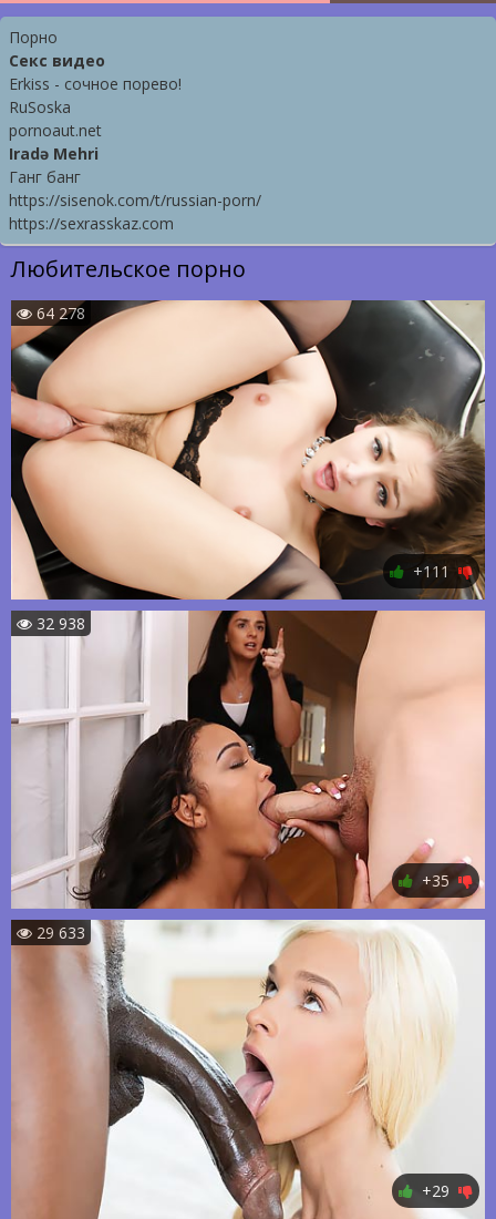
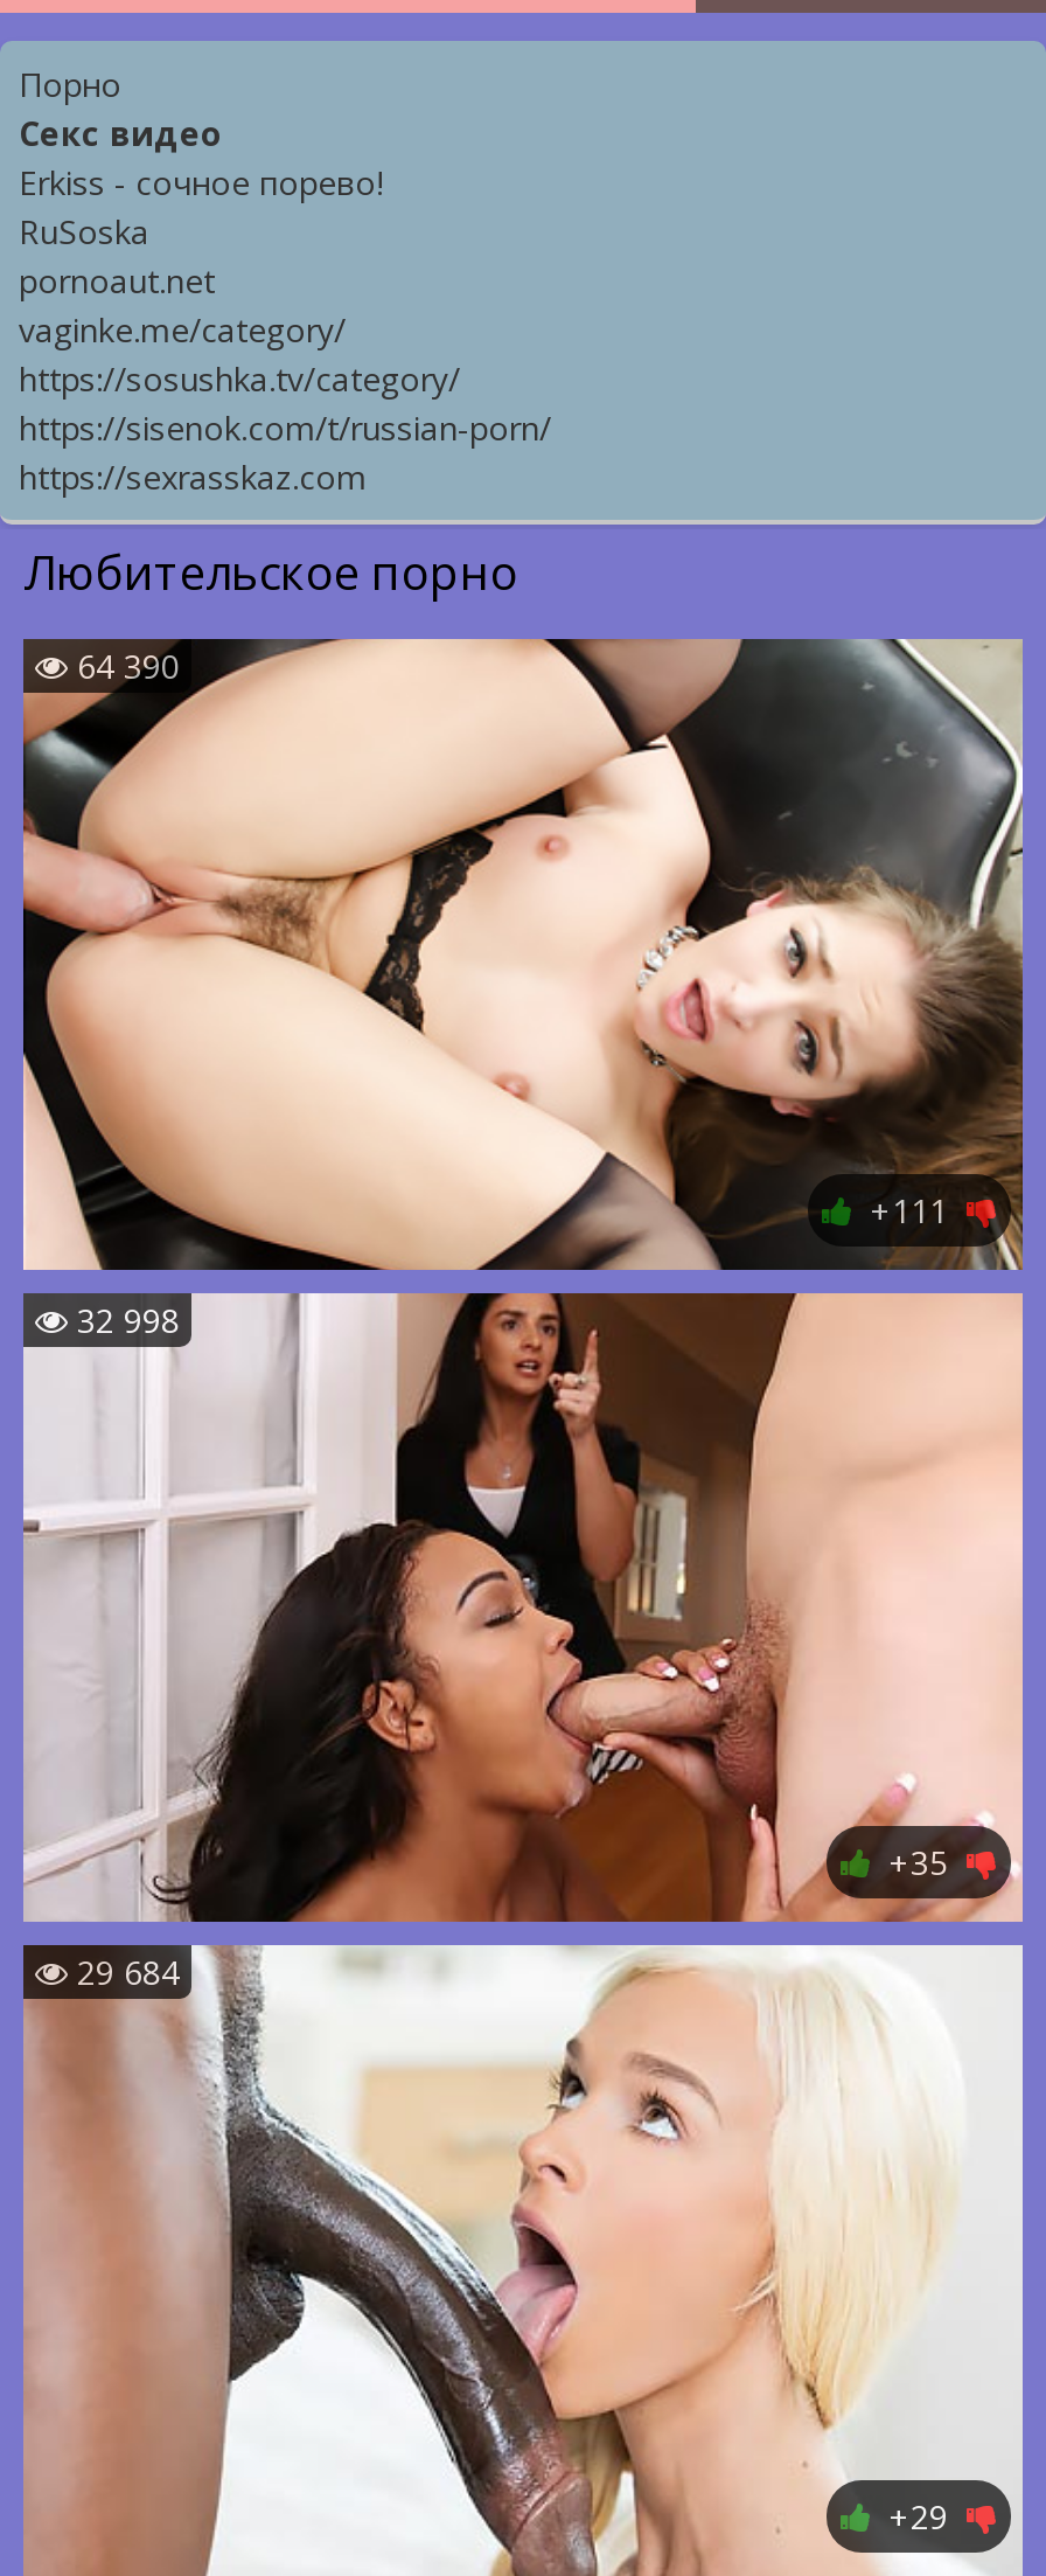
- Iradə Mehri
- Ганг банг
+ vaginke.me/category/
+ https://sosushka.tv/category/

- 64 278
+ 64 390

- 32 938
+ 32 998

- 29 633
+ 29 684
